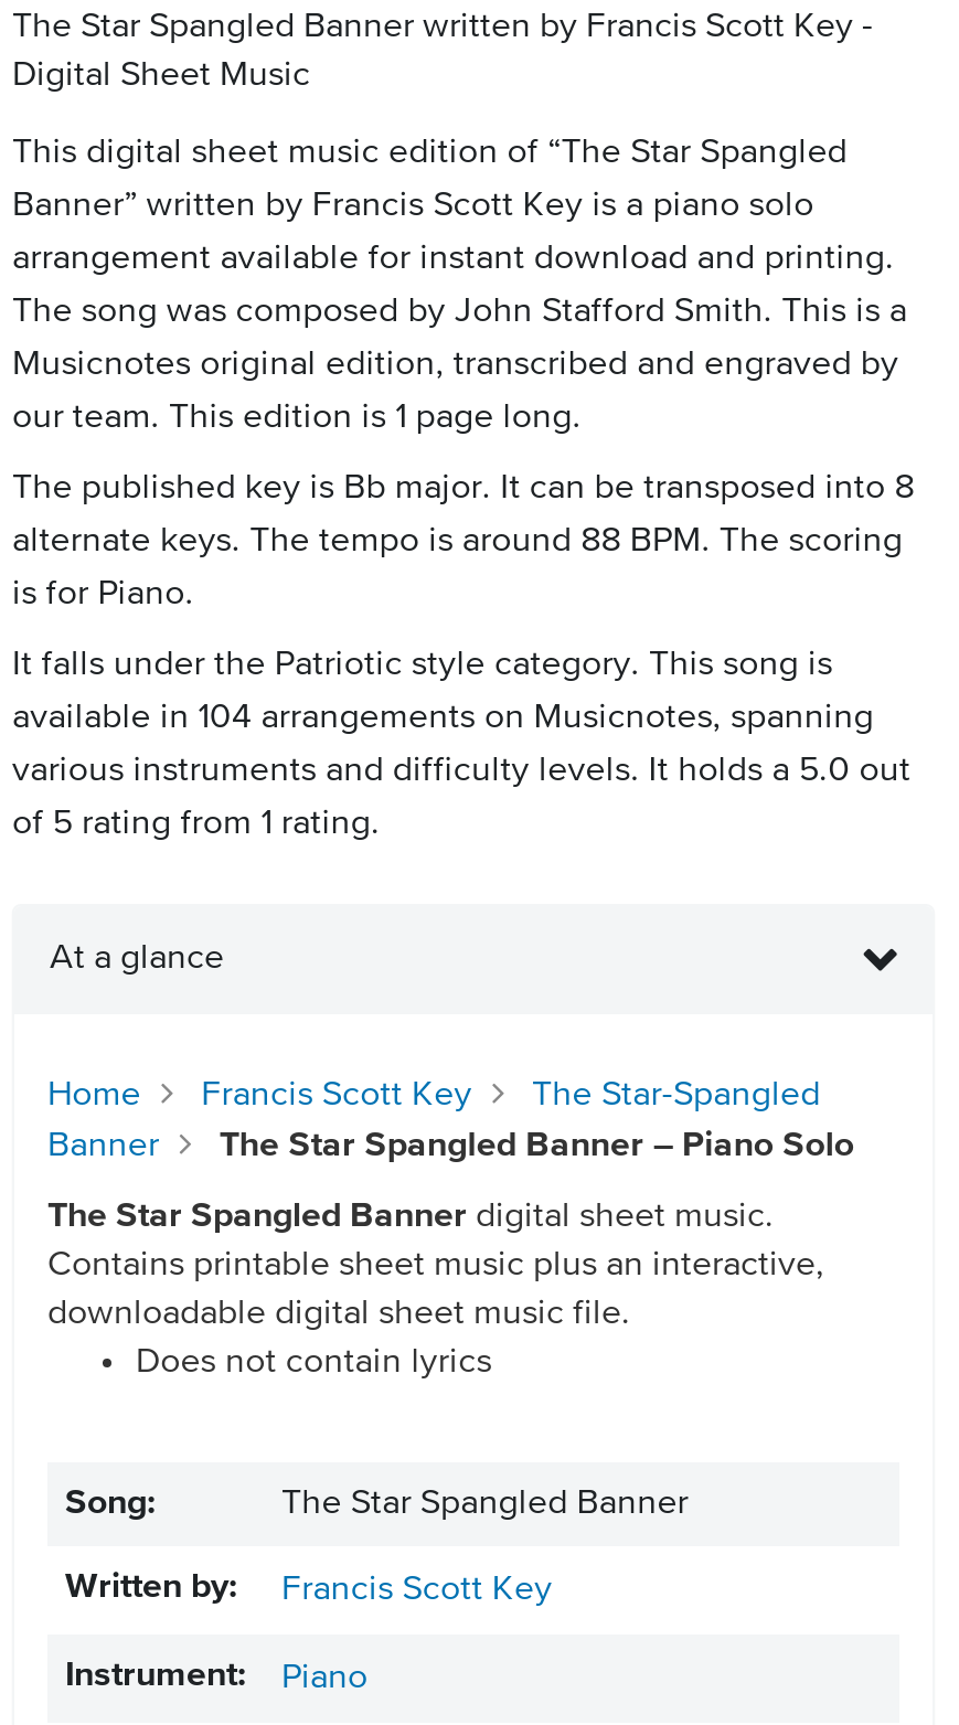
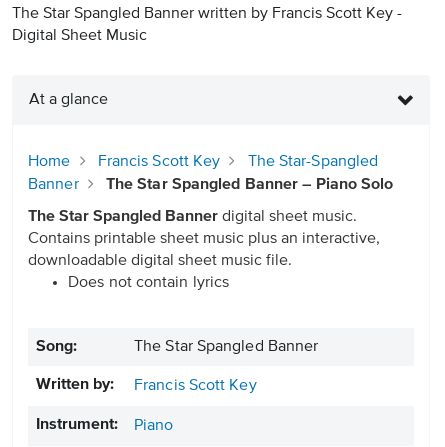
- This digital sheet music edition of “The Star Spangled
- Banner” written by Francis Scott Key is a piano solo
- arrangement available for instant download and printing.
- The song was composed by John Stafford Smith. This is a
- Musicnotes original edition, transcribed and engraved by
- our team. This edition is 1 page long.
- The published key is Bb major. It can be transposed into 8
- alternate keys. The tempo is around 88 BPM. The scoring
- is for Piano.
- It falls under the Patriotic style category. This song is
- available in 104 arrangements on Musicnotes, spanning
- various instruments and difficulty levels. It holds a 5.0 out
- of 5 rating from 1 rating.
